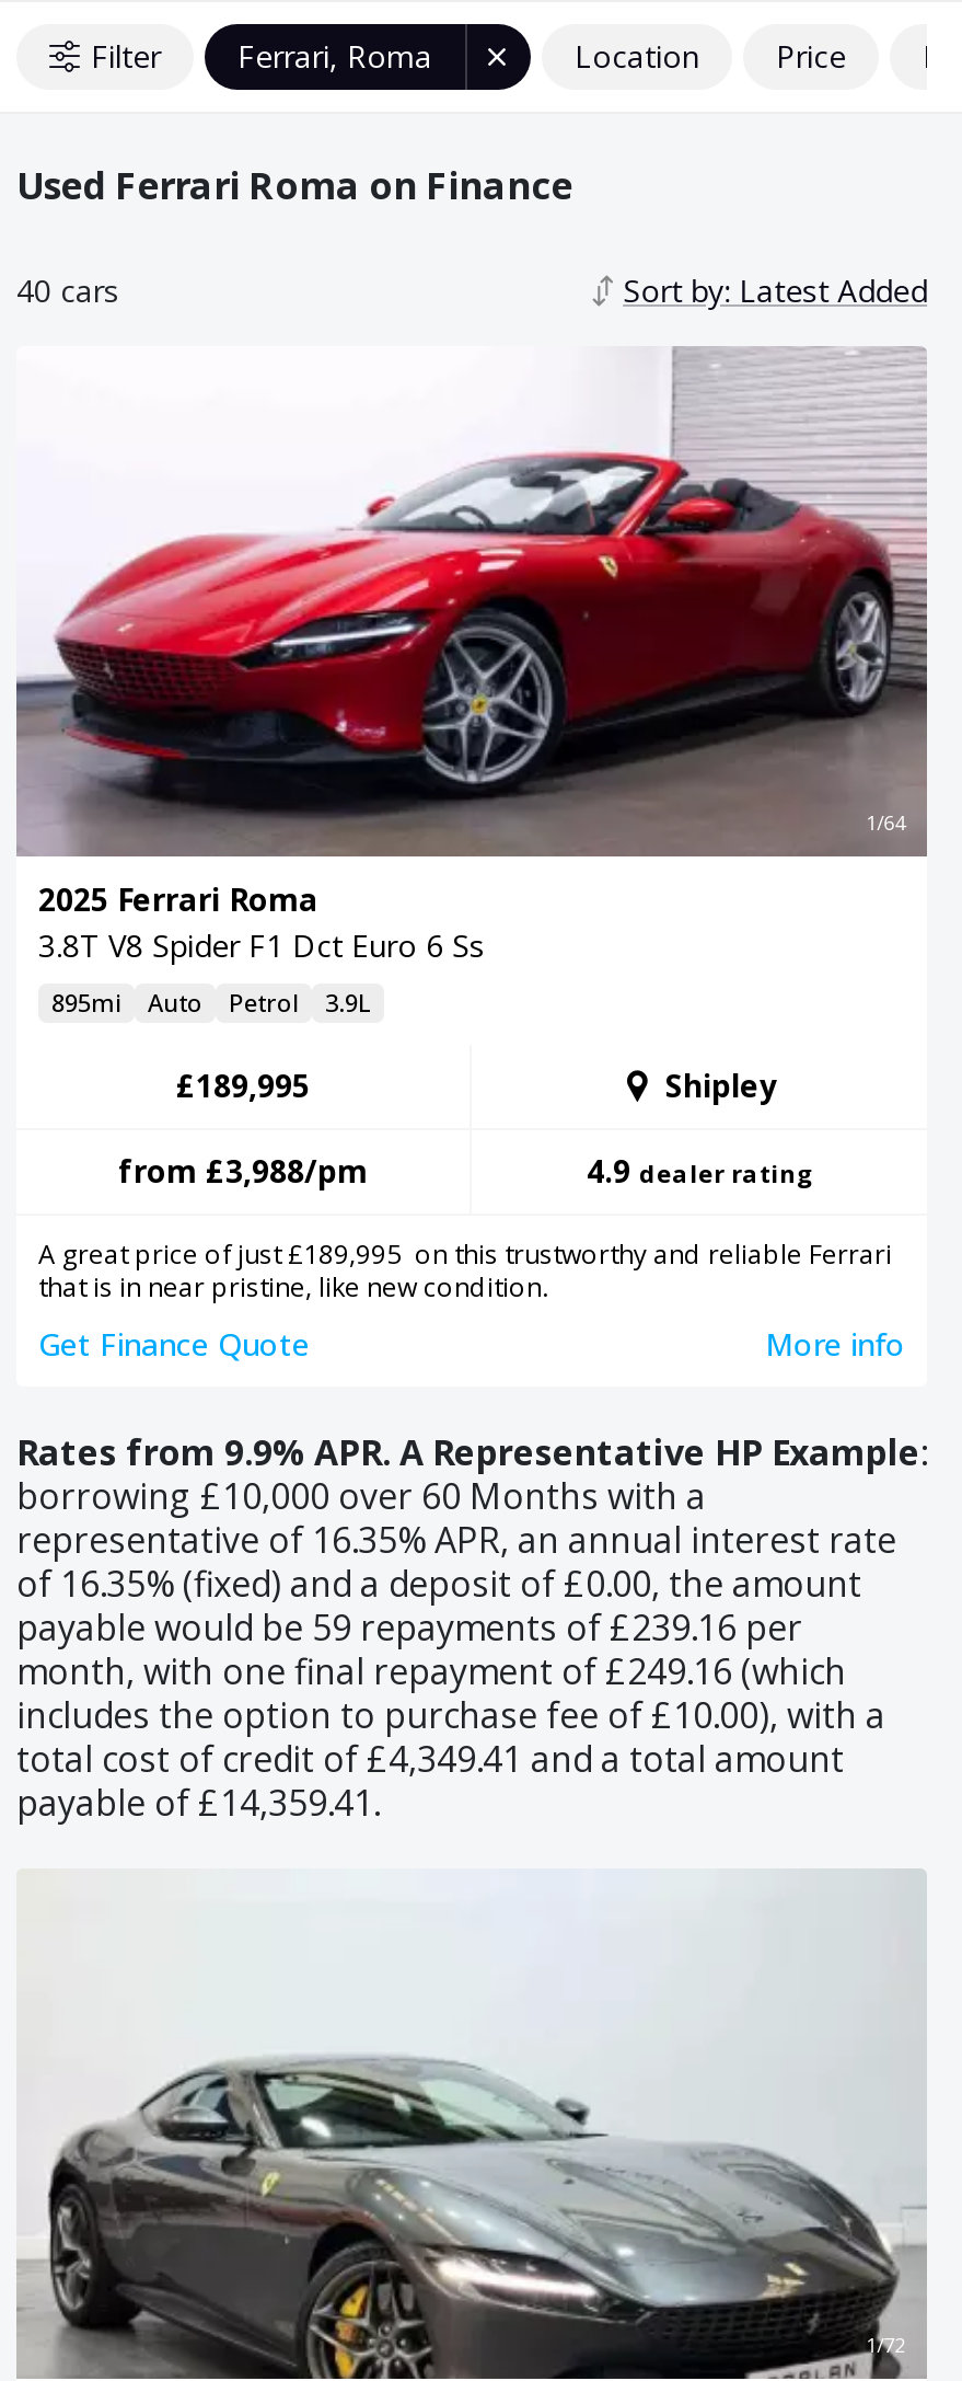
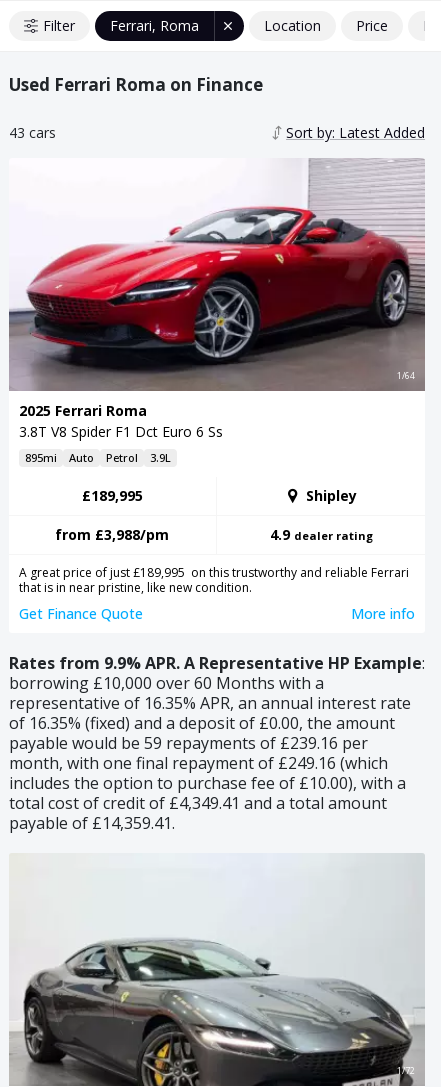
- 40 cars
+ 43 cars
